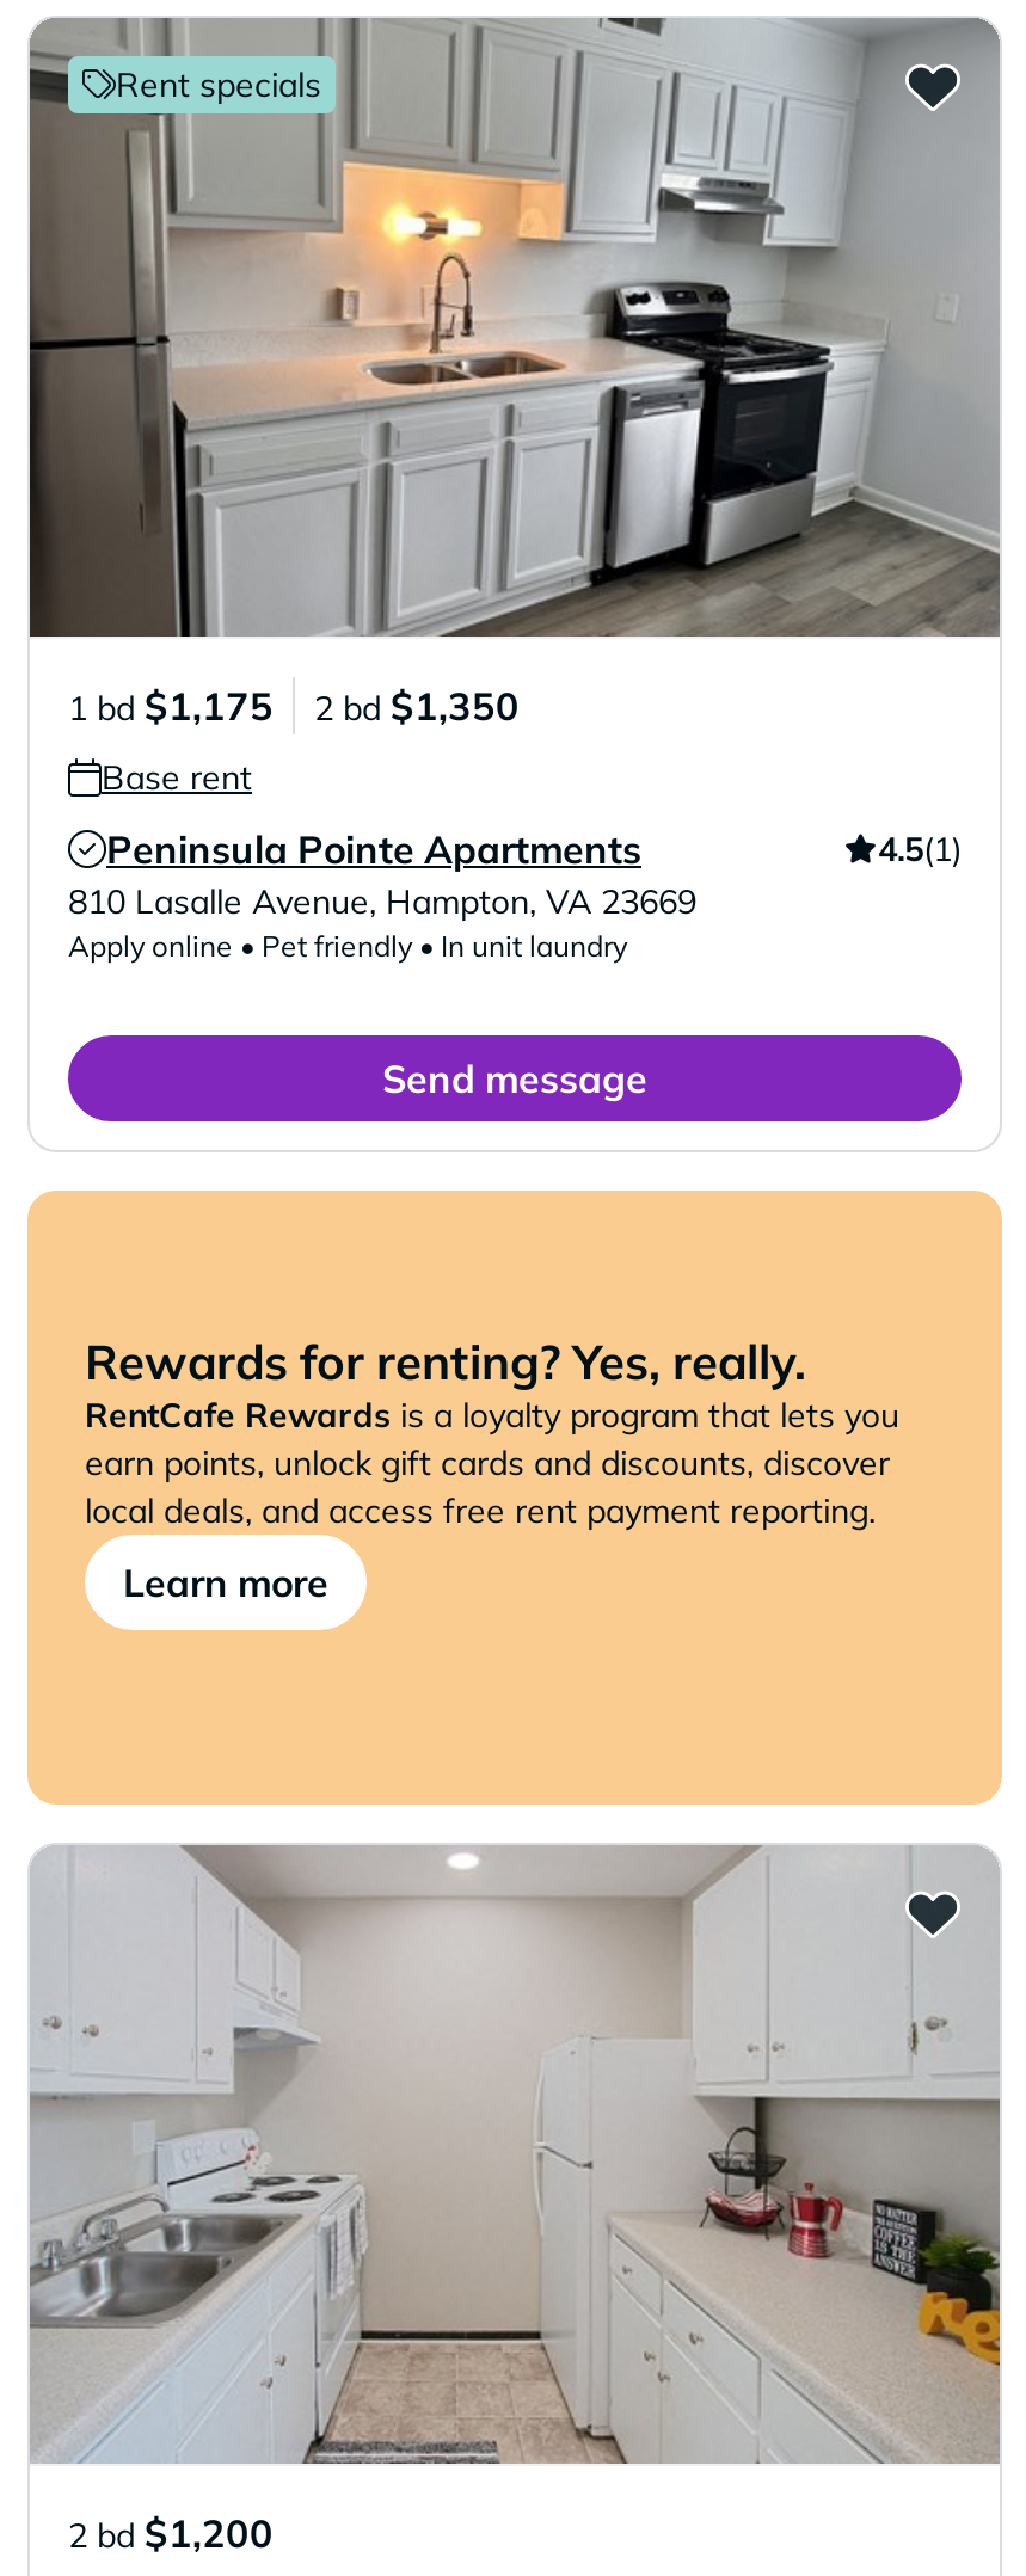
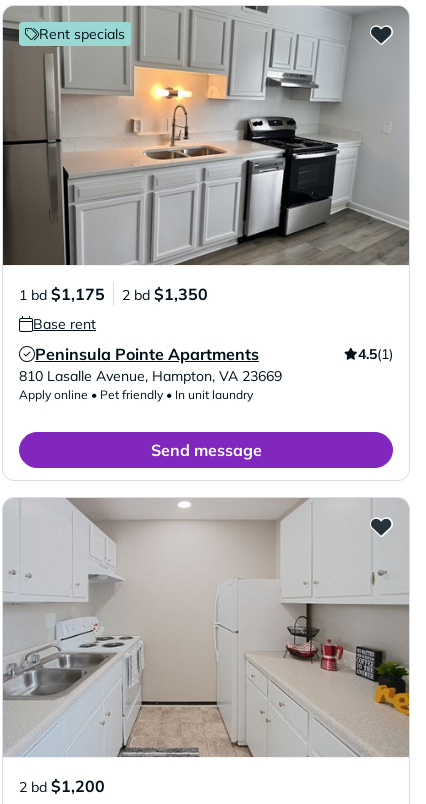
- [image]
- Rewards for renting? Yes, really.
- RentCafe Rewards is a loyalty program that lets you
- earn points, unlock gift cards and discounts, discover
- local deals, and access free rent payment reporting.
- Learn more
